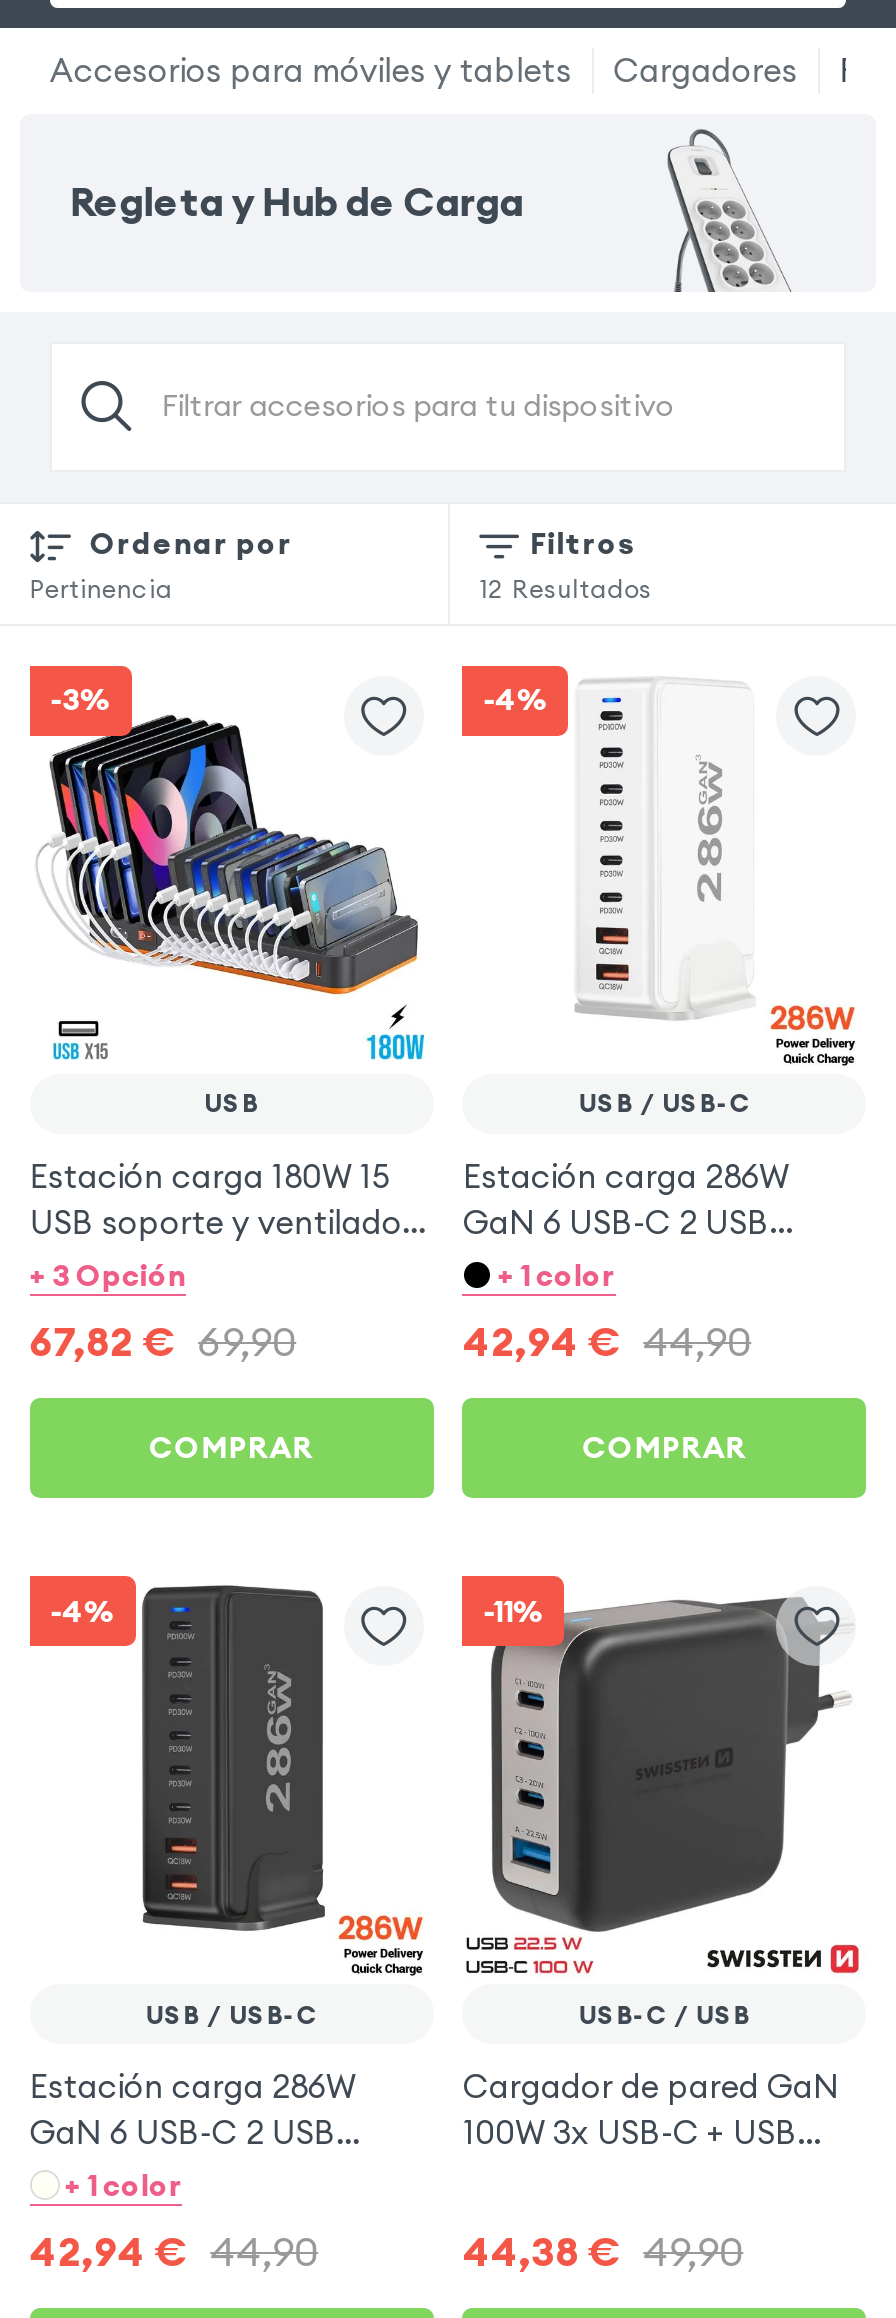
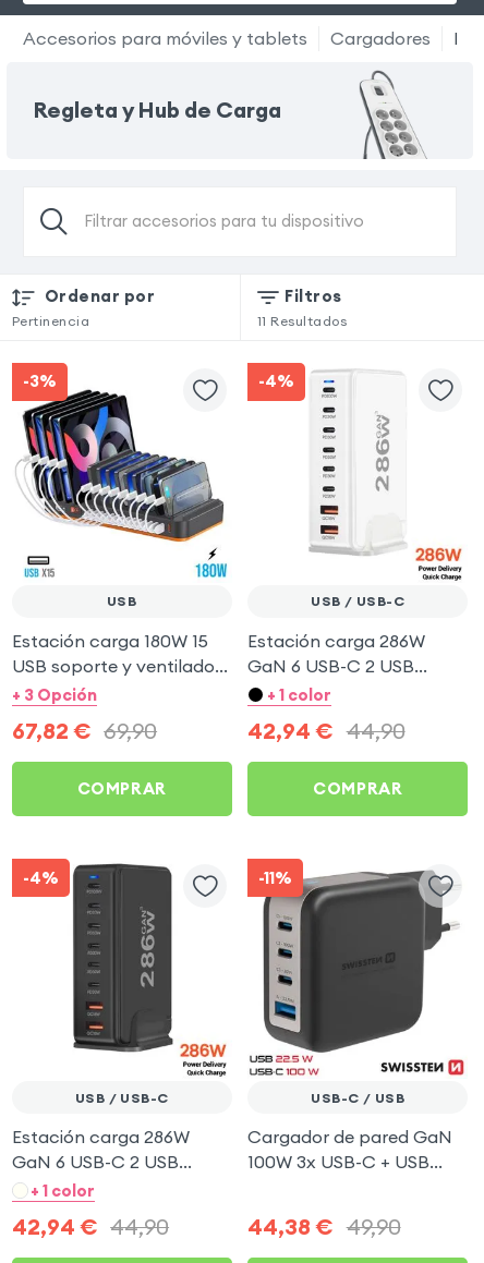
- 12 Resultados
+ 11 Resultados
